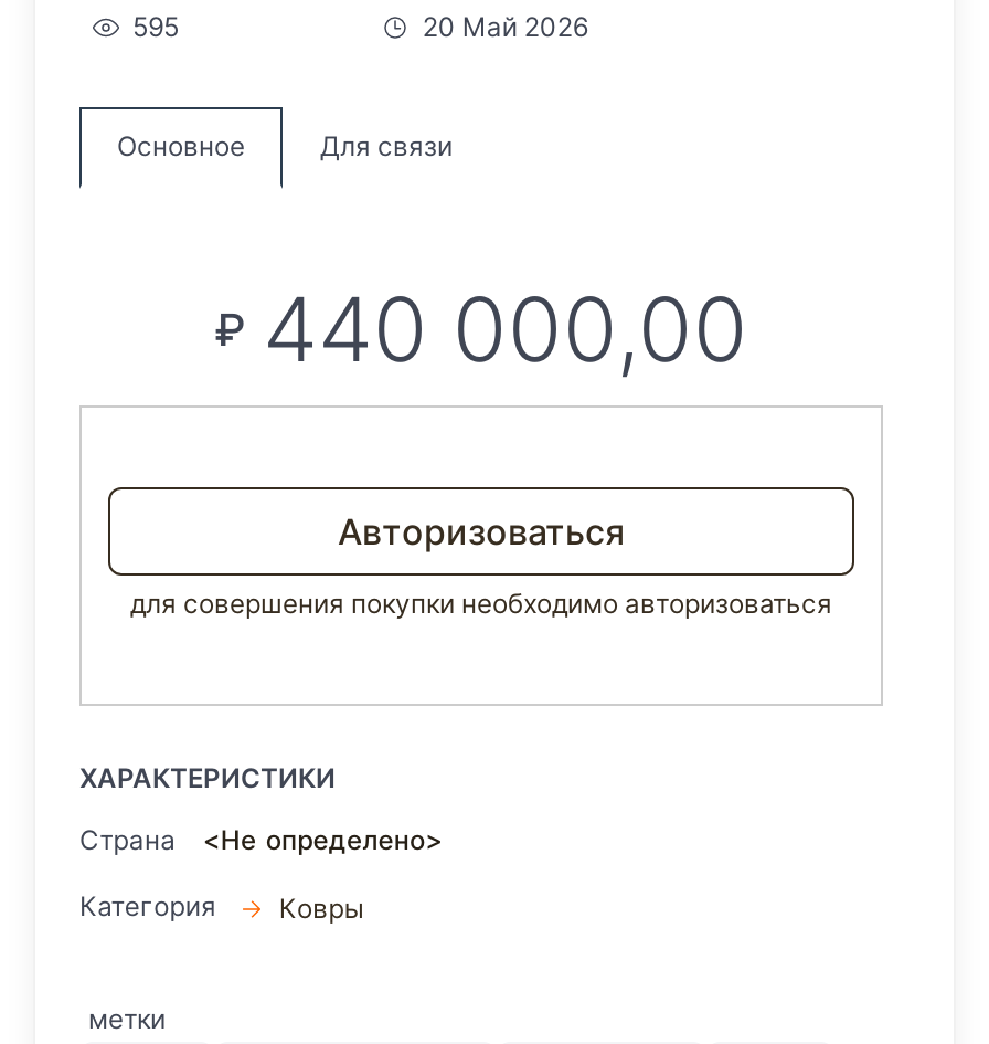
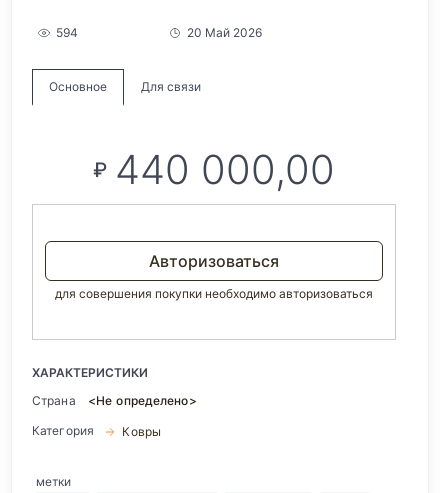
- 595
+ 594
